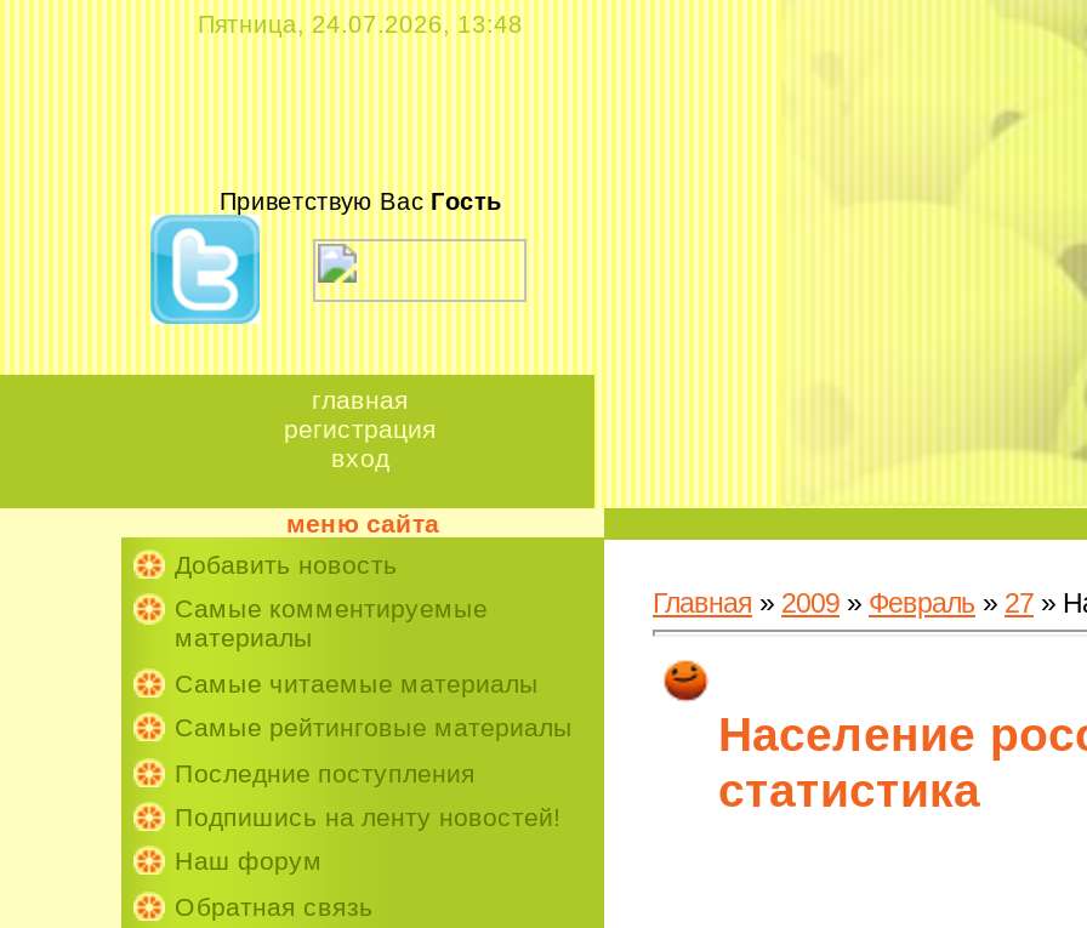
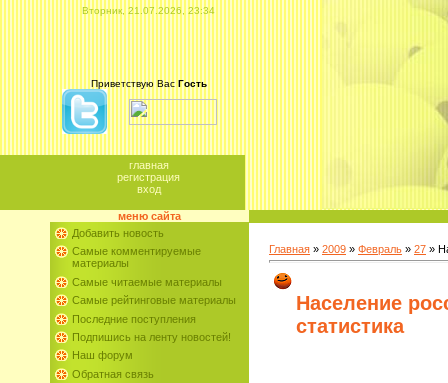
- Пятница, 24.07.2026, 13:48
+ Вторник, 21.07.2026, 23:34
